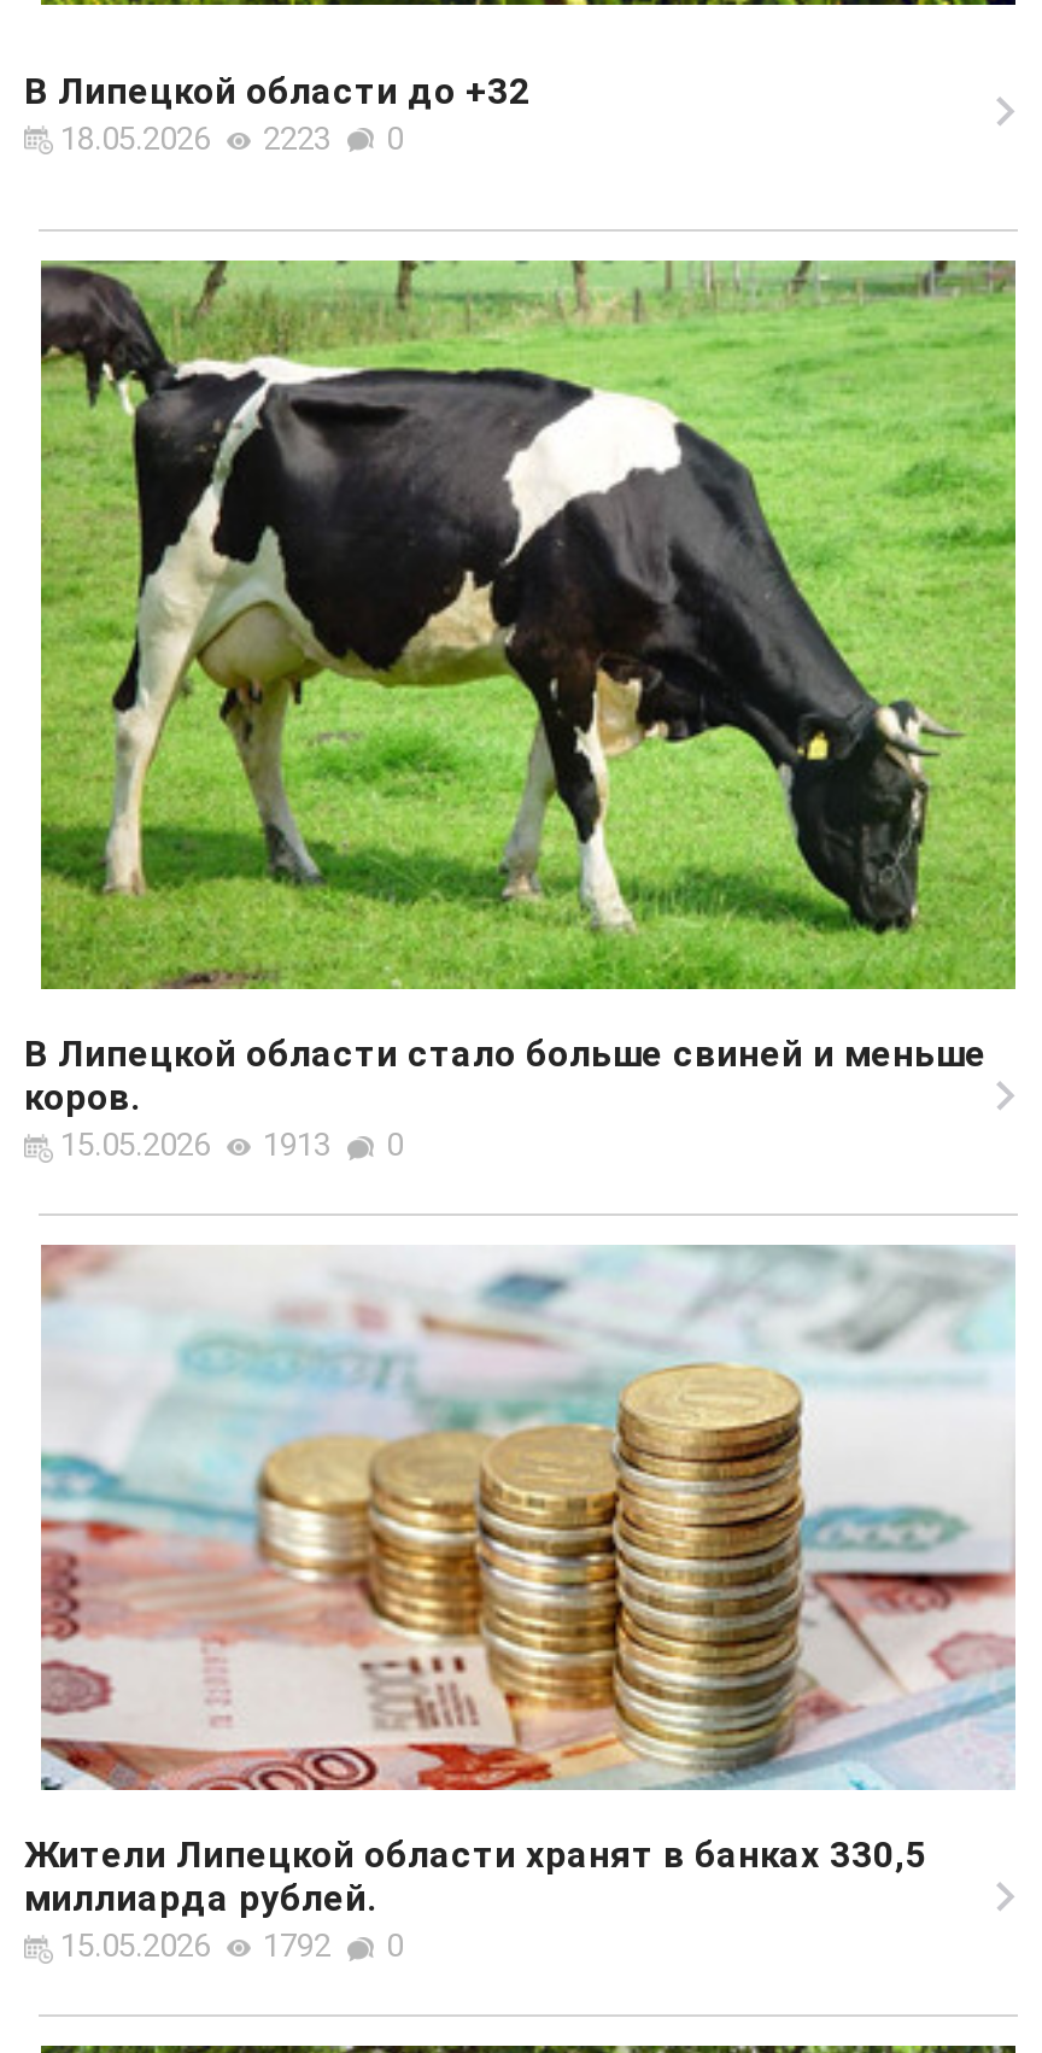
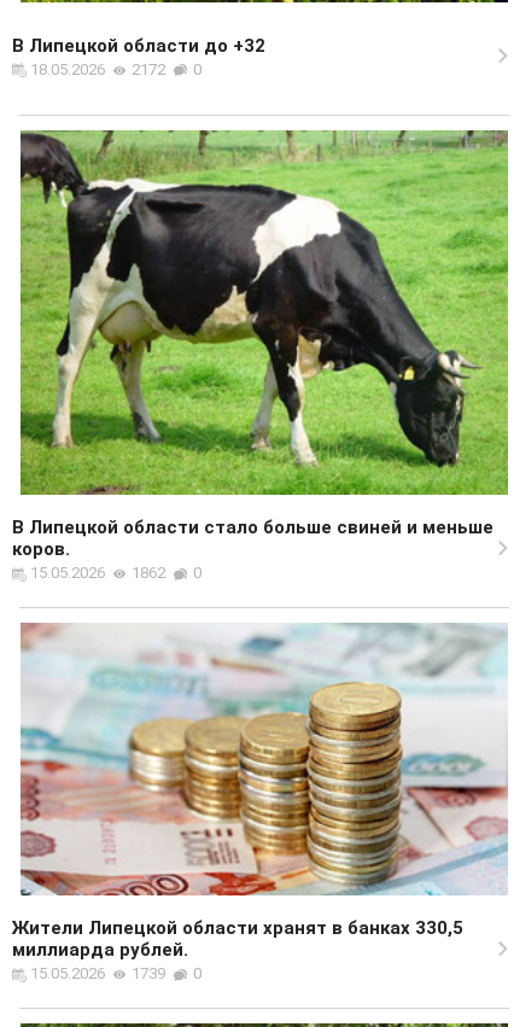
- 18.05.2026 2223 0
+ 18.05.2026 2172 0

- 15.05.2026 1913 0
+ 15.05.2026 1862 0

- 15.05.2026 1792 0
+ 15.05.2026 1739 0
